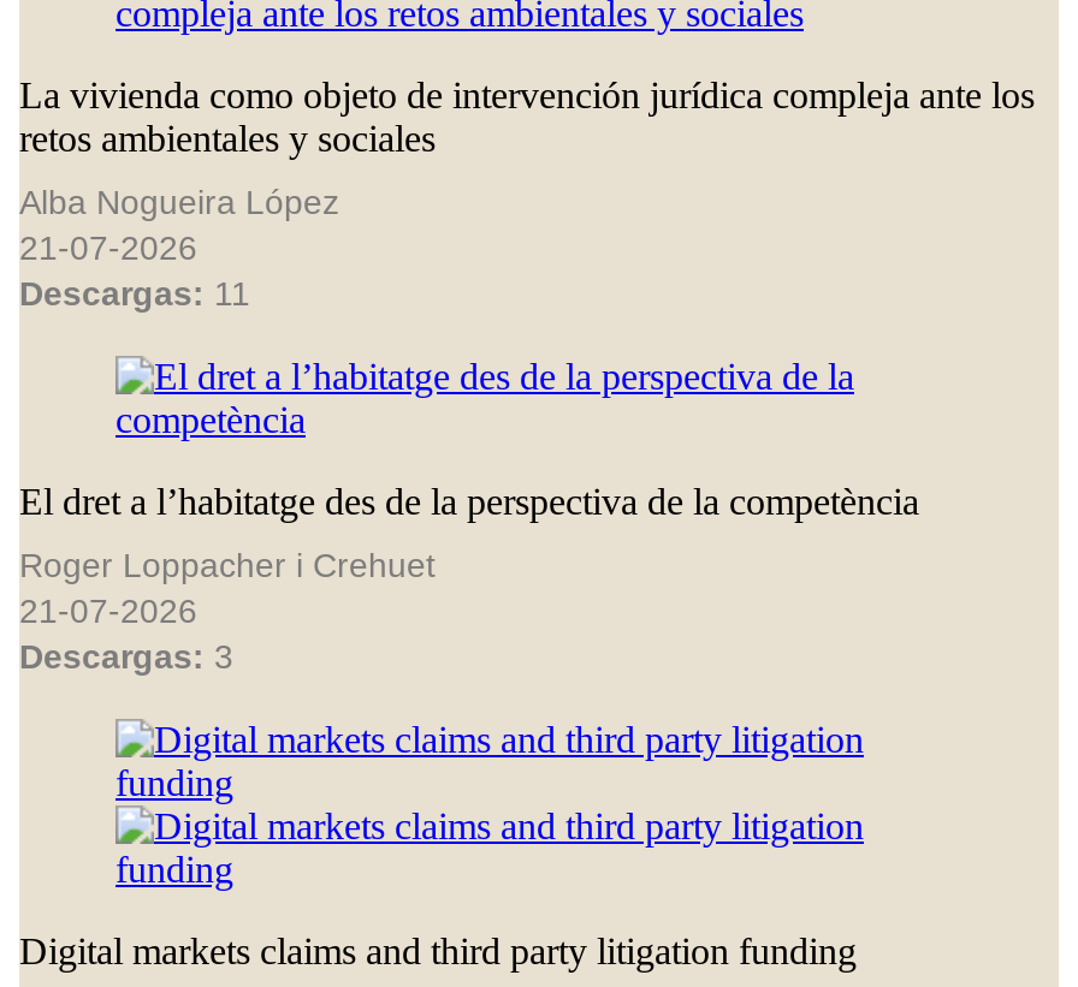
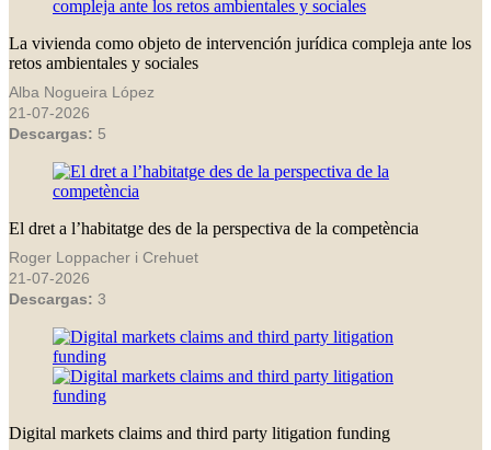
- Descargas: 11
+ Descargas: 5
